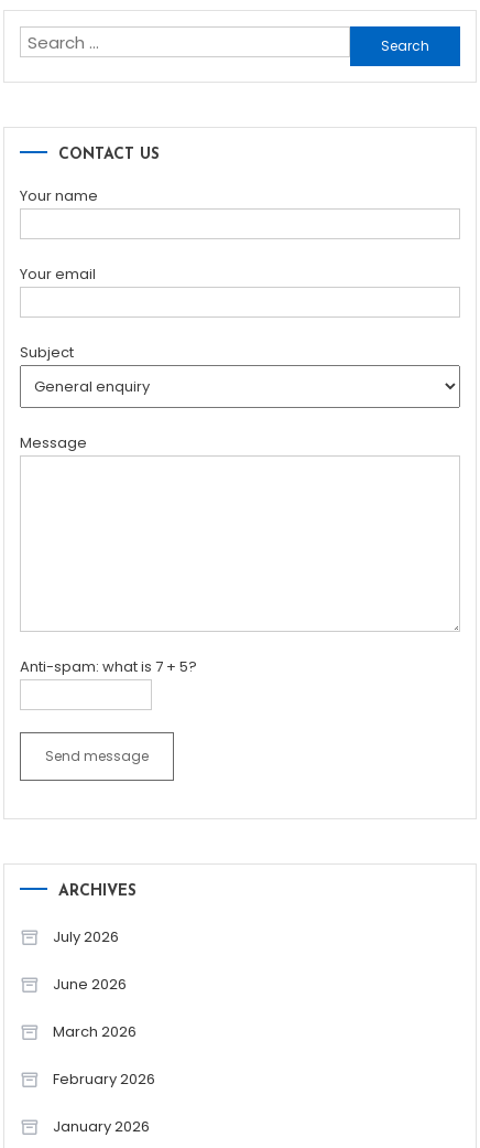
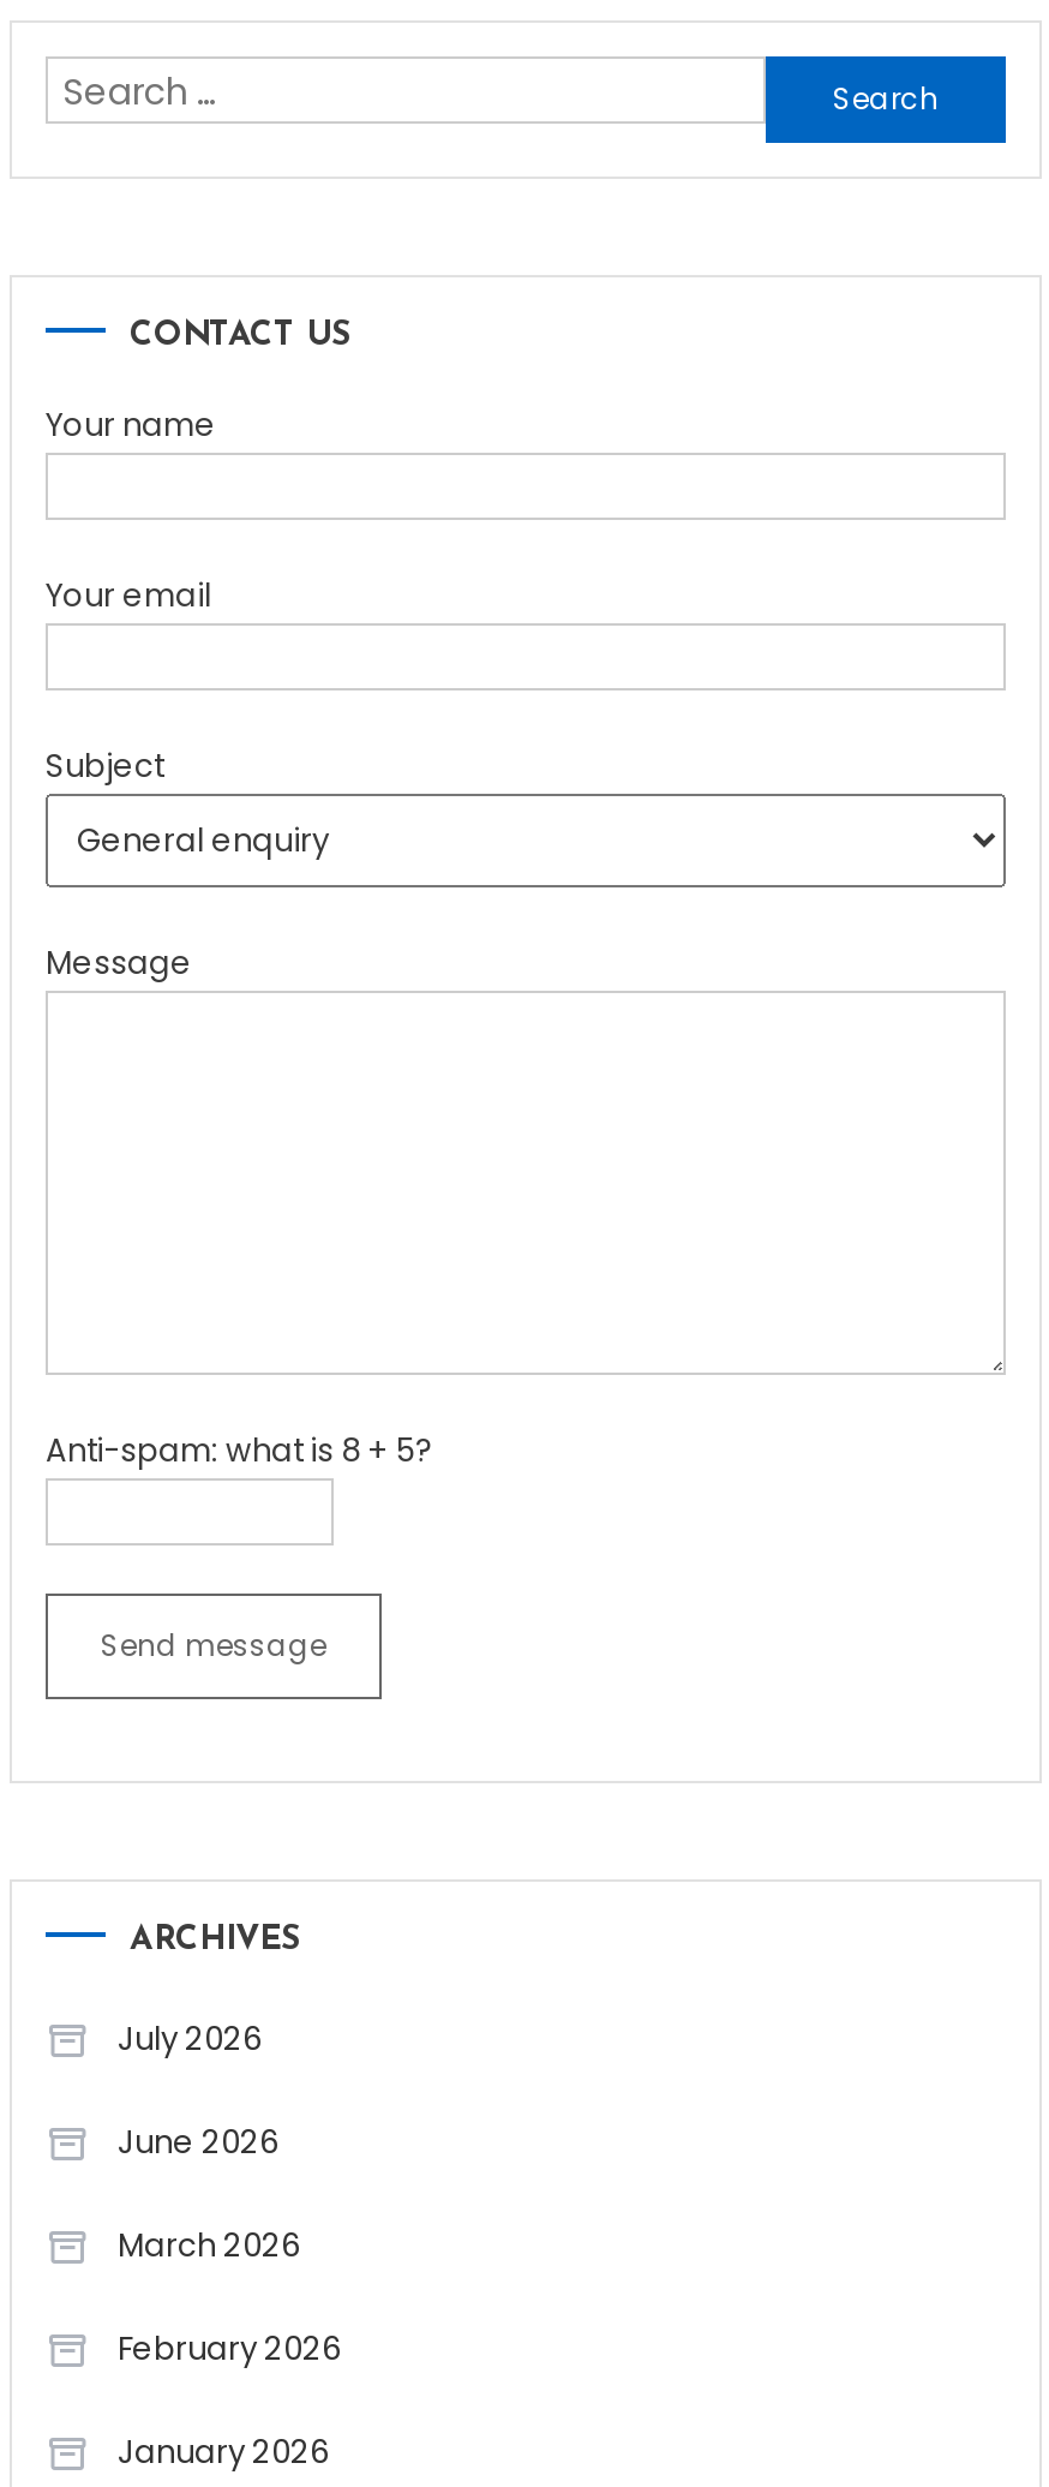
- Anti-spam: what is 7 + 5?
+ Anti-spam: what is 8 + 5?
